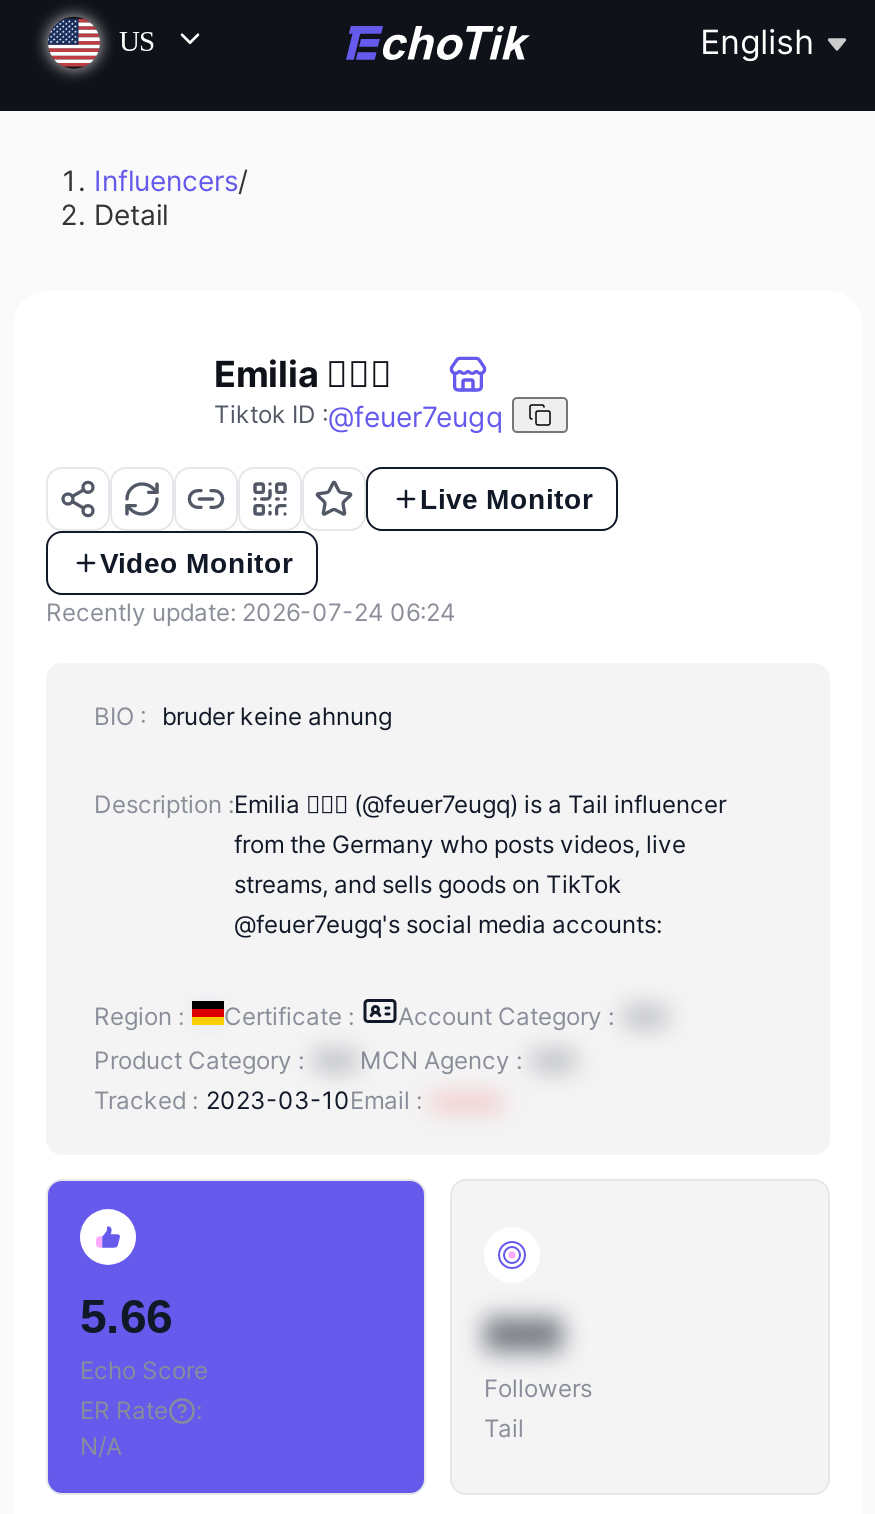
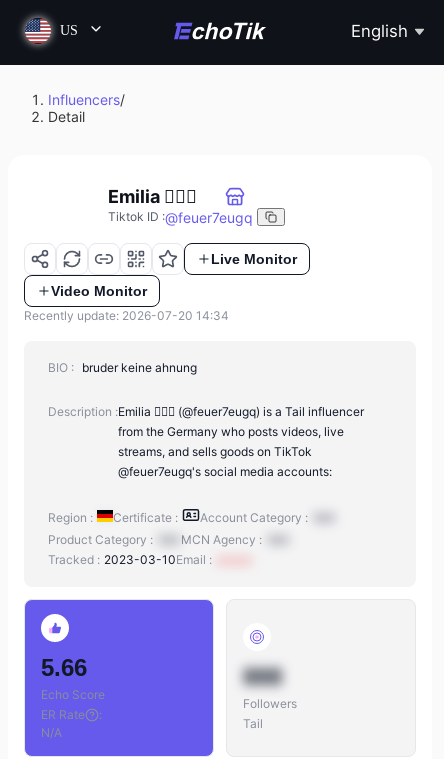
- Recently update: 2026-07-24 06:24
+ Recently update: 2026-07-20 14:34
